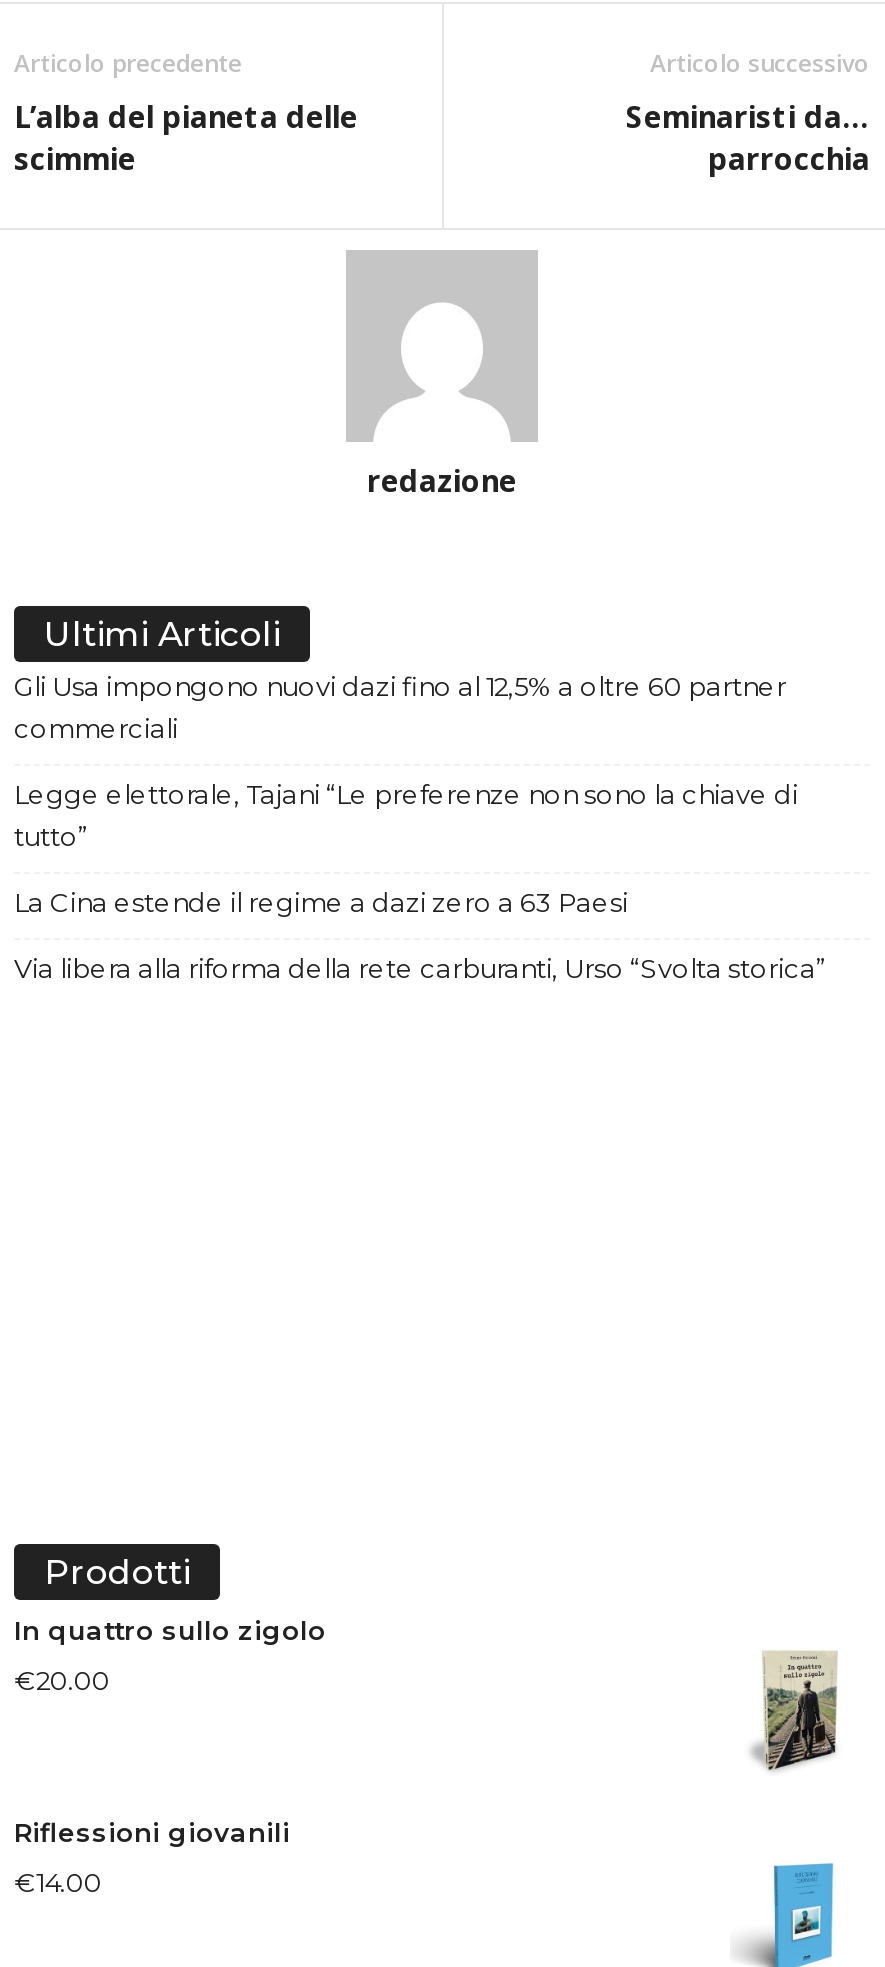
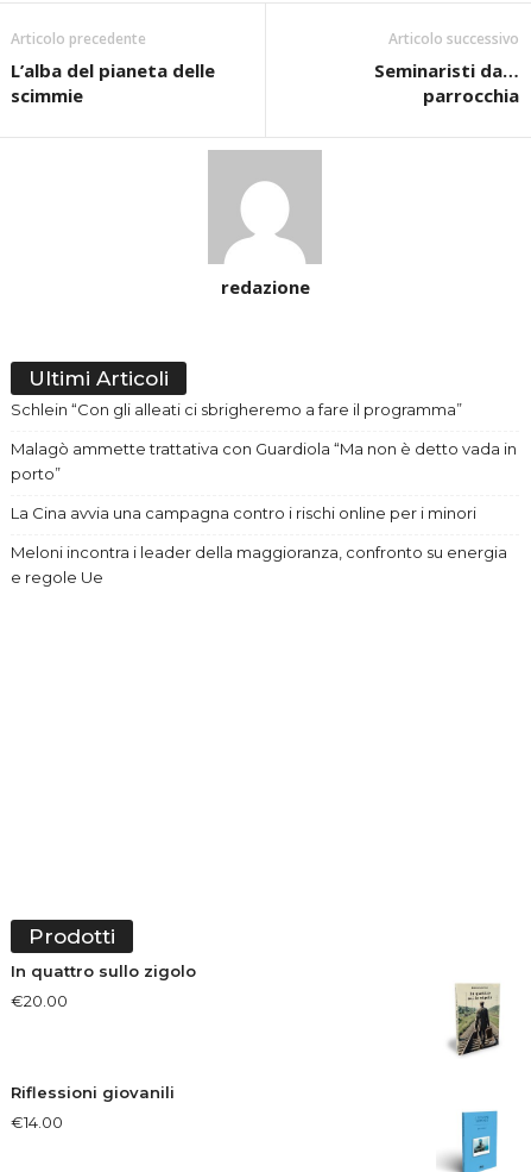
- Gli Usa impongono nuovi dazi fino al 12,5% a oltre 60 partner
- commerciali
+ Schlein “Con gli alleati ci sbrigheremo a fare il programma”

- Legge elettorale, Tajani “Le preferenze non sono la chiave di
- tutto”
+ Malagò ammette trattativa con Guardiola “Ma non è detto vada in
+ porto”

- La Cina estende il regime a dazi zero a 63 Paesi
+ La Cina avvia una campagna contro i rischi online per i minori

- Via libera alla riforma della rete carburanti, Urso “Svolta storica”
+ Meloni incontra i leader della maggioranza, confronto su energia
+ e regole Ue
